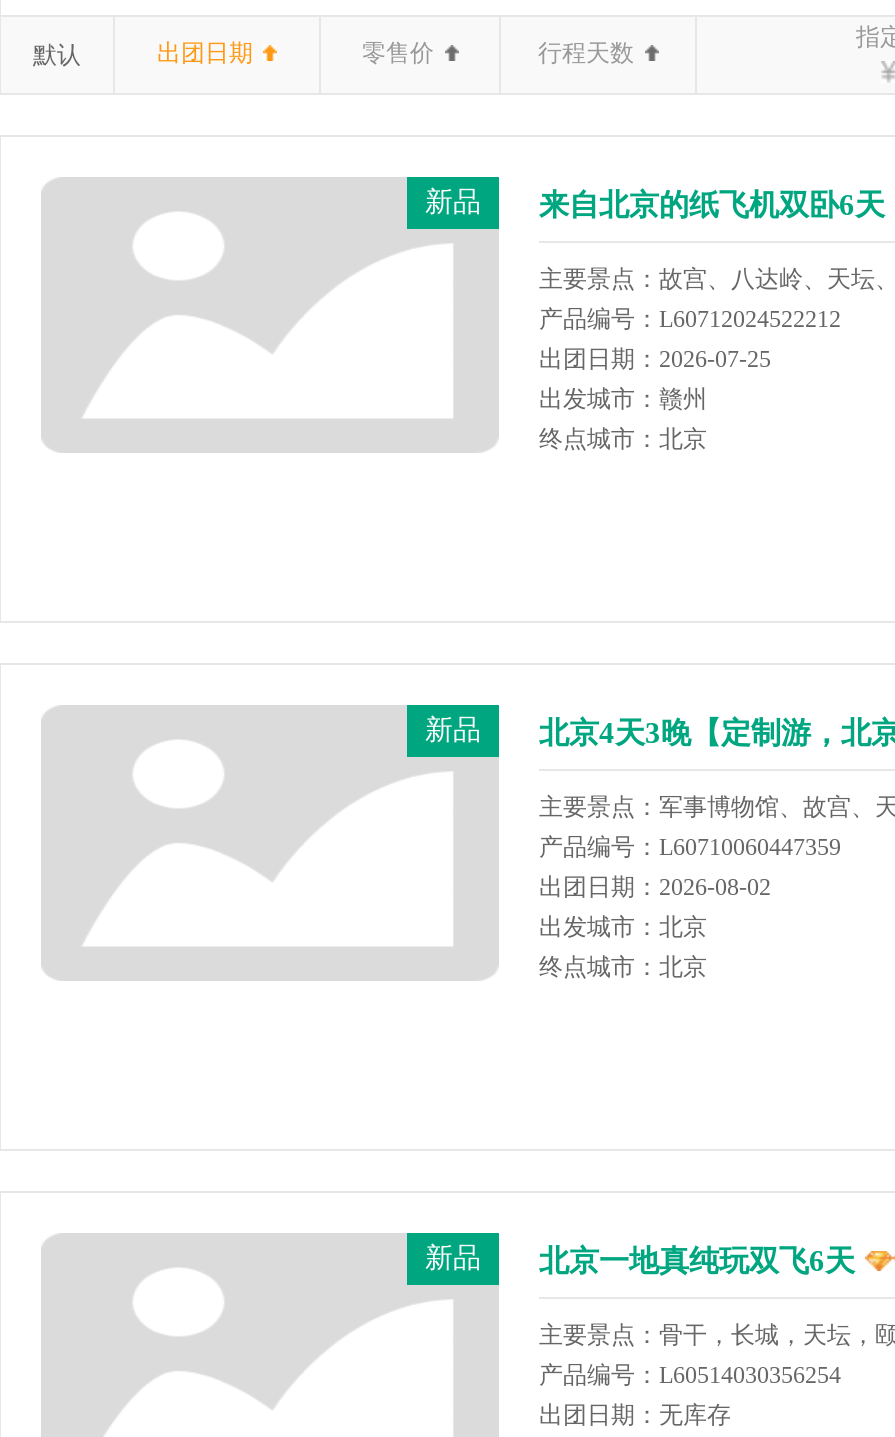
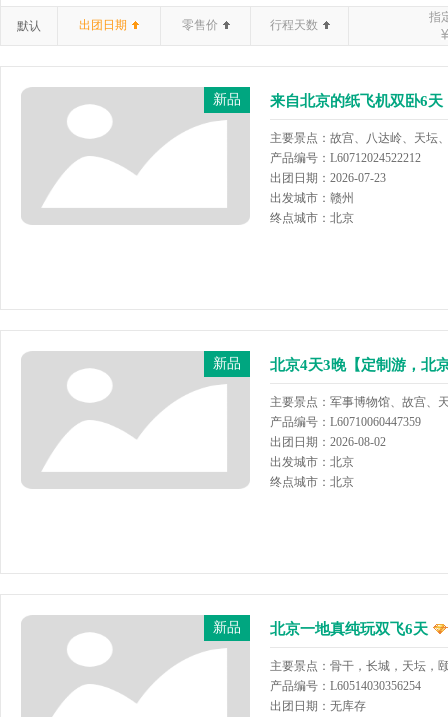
- 出团日期：2026-07-25
+ 出团日期：2026-07-23
